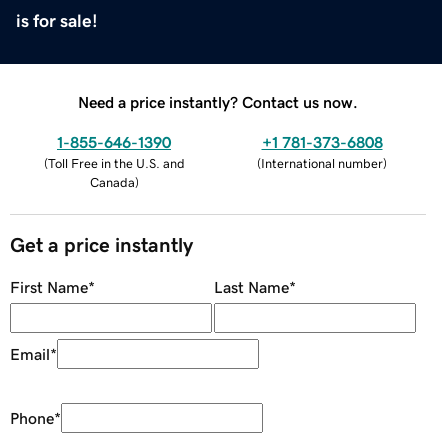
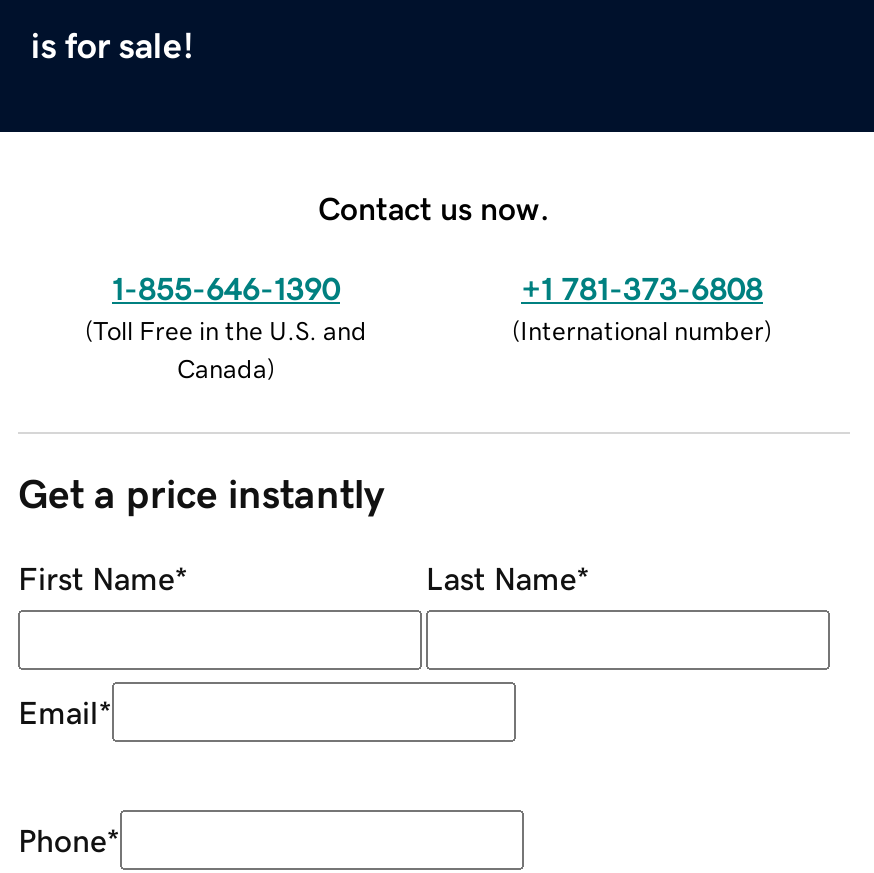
- Need a price instantly? Contact us now.
+ Contact us now.
